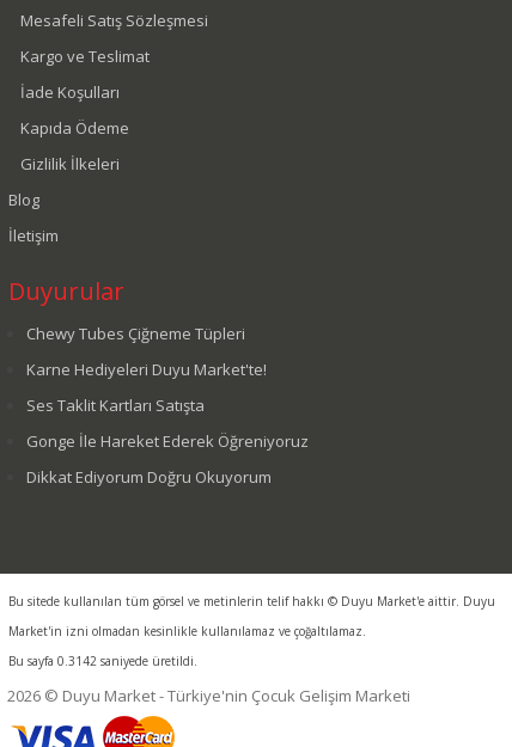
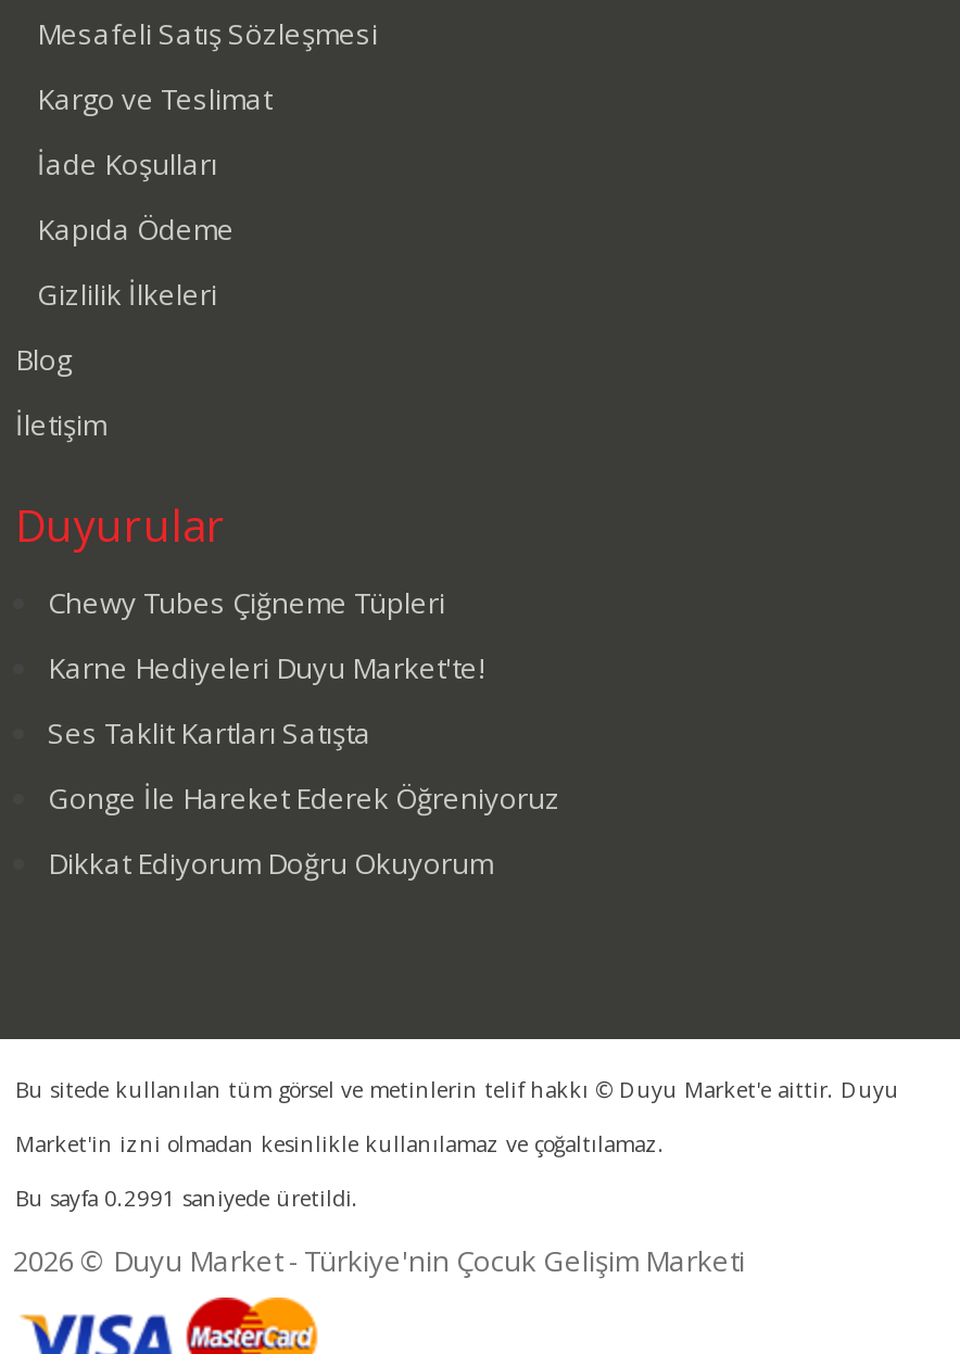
- Bu sayfa 0.3142 saniyede üretildi.
+ Bu sayfa 0.2991 saniyede üretildi.
